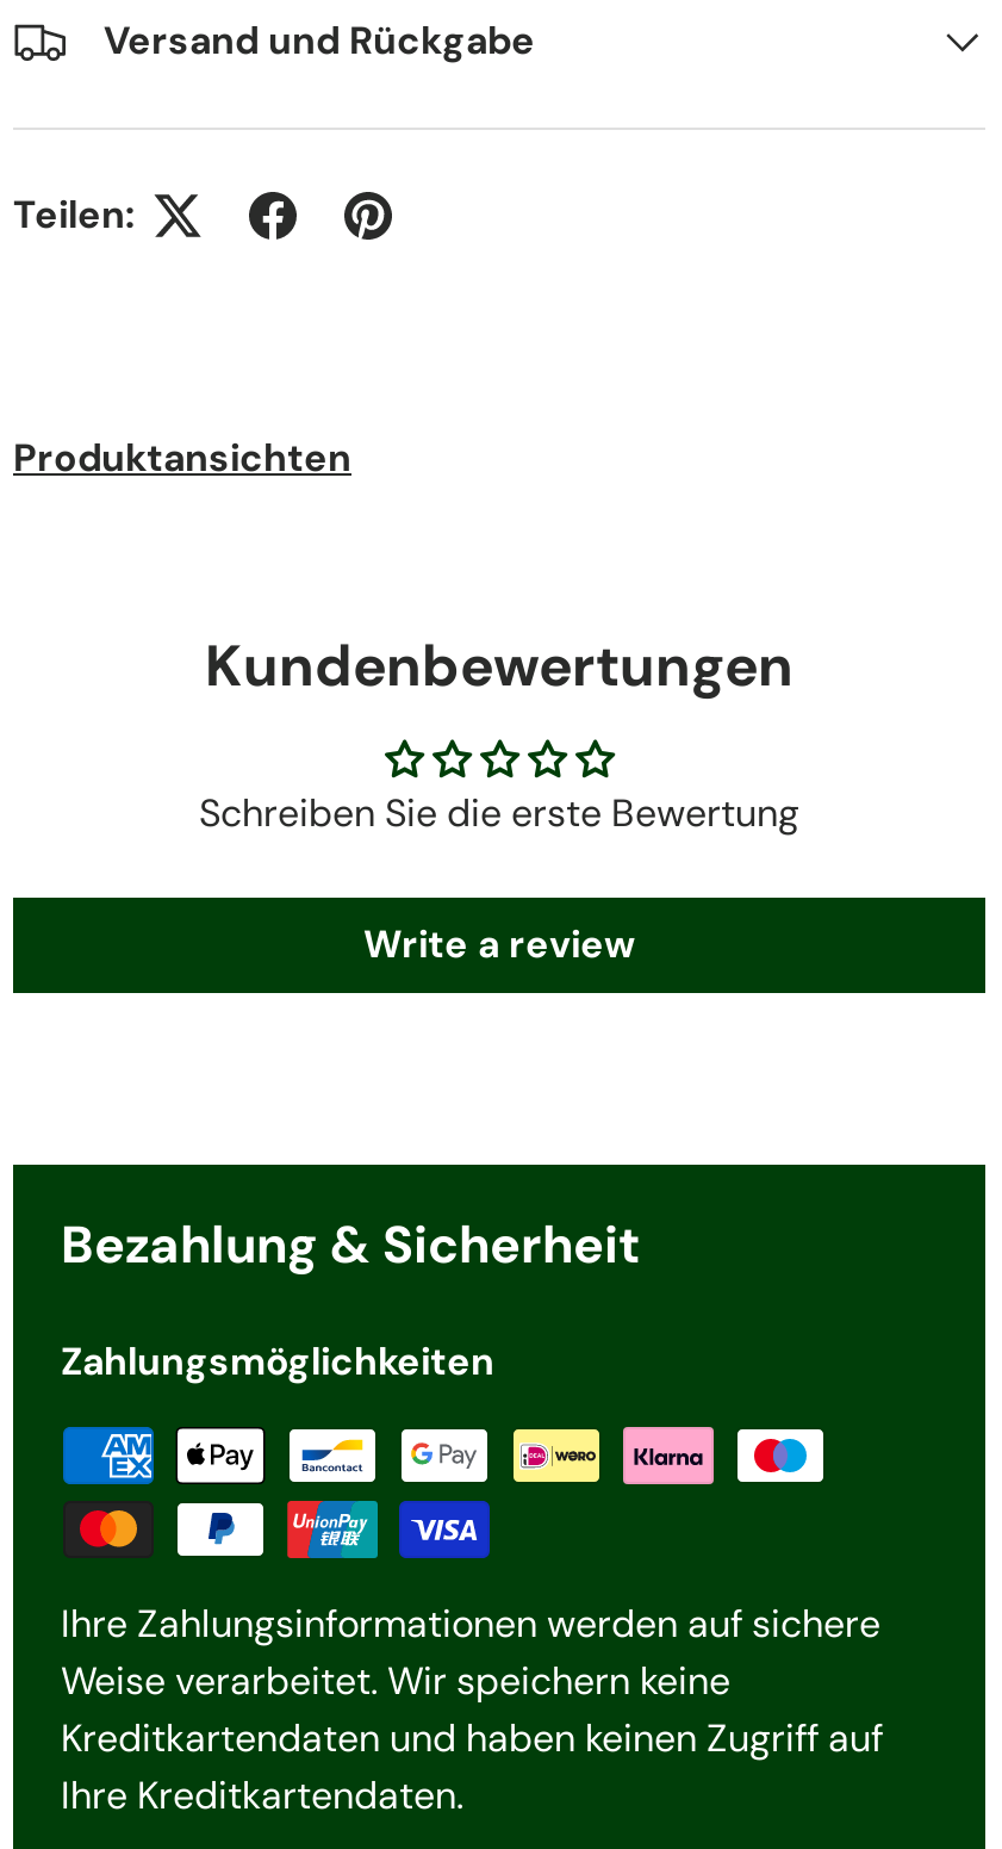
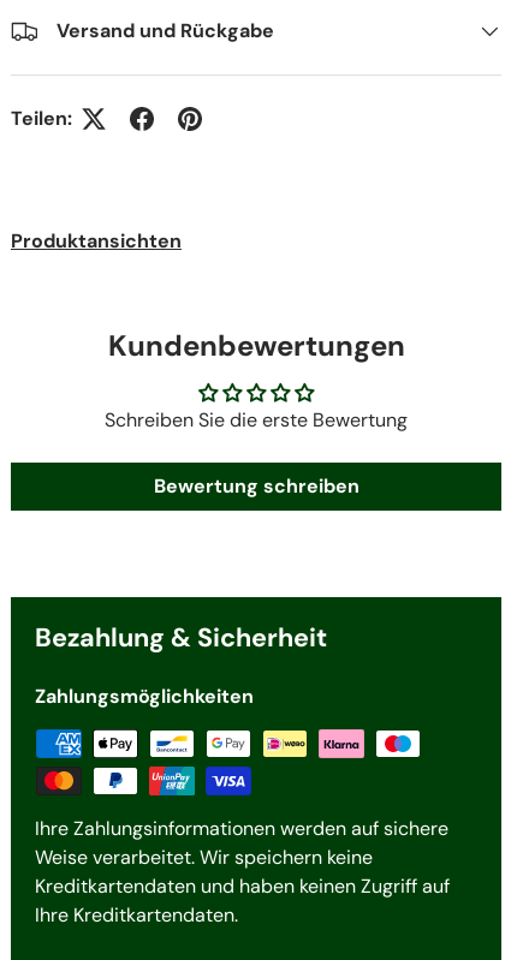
- Write a review
+ Bewertung schreiben
